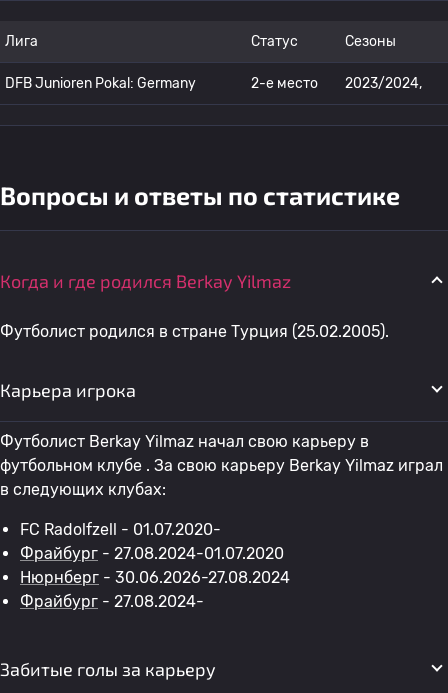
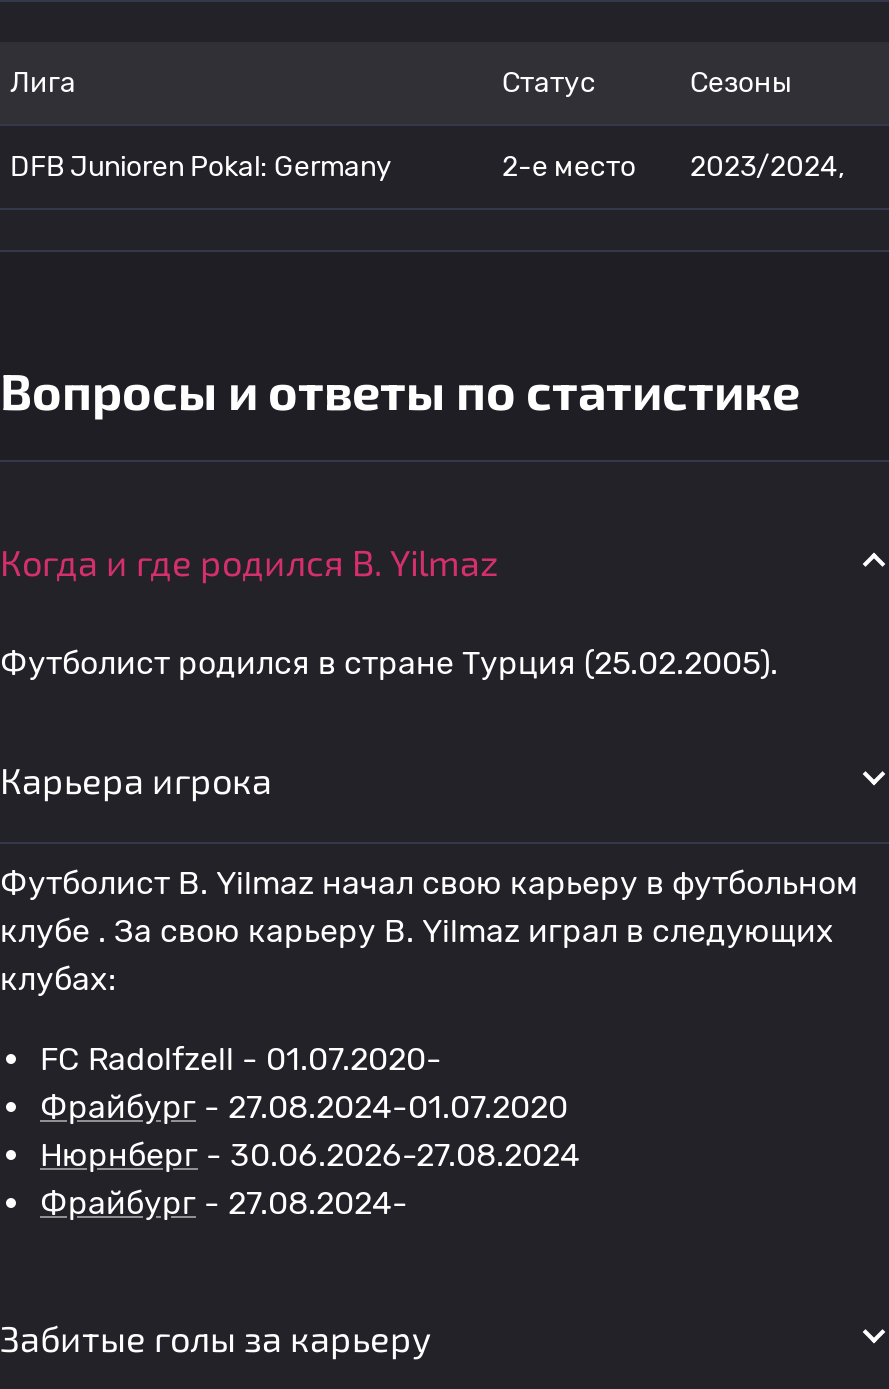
- Когда и где родился Berkay Yilmaz
+ Когда и где родился B. Yilmaz

- Футболист Berkay Yilmaz начал свою карьеру в
- футбольном клубе . За свою карьеру Berkay Yilmaz играл
- в следующих клубах:
+ Футболист B. Yilmaz начал свою карьеру в футбольном
+ клубе . За свою карьеру B. Yilmaz играл в следующих
+ клубах:
